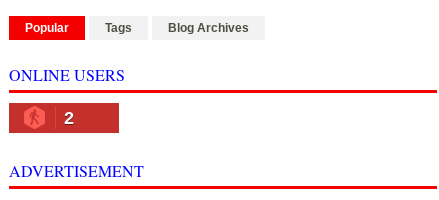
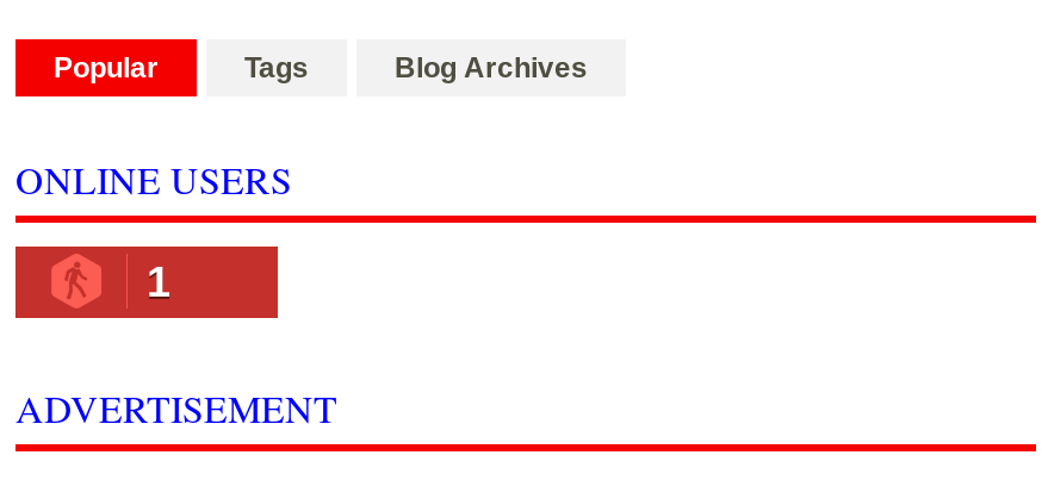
- 2
+ 1
